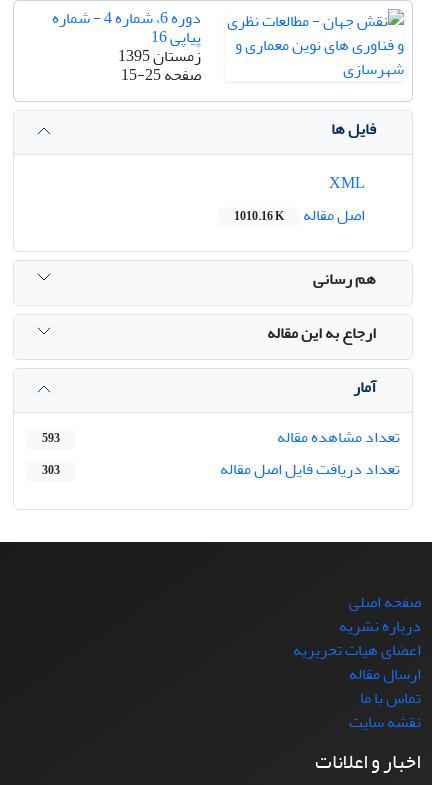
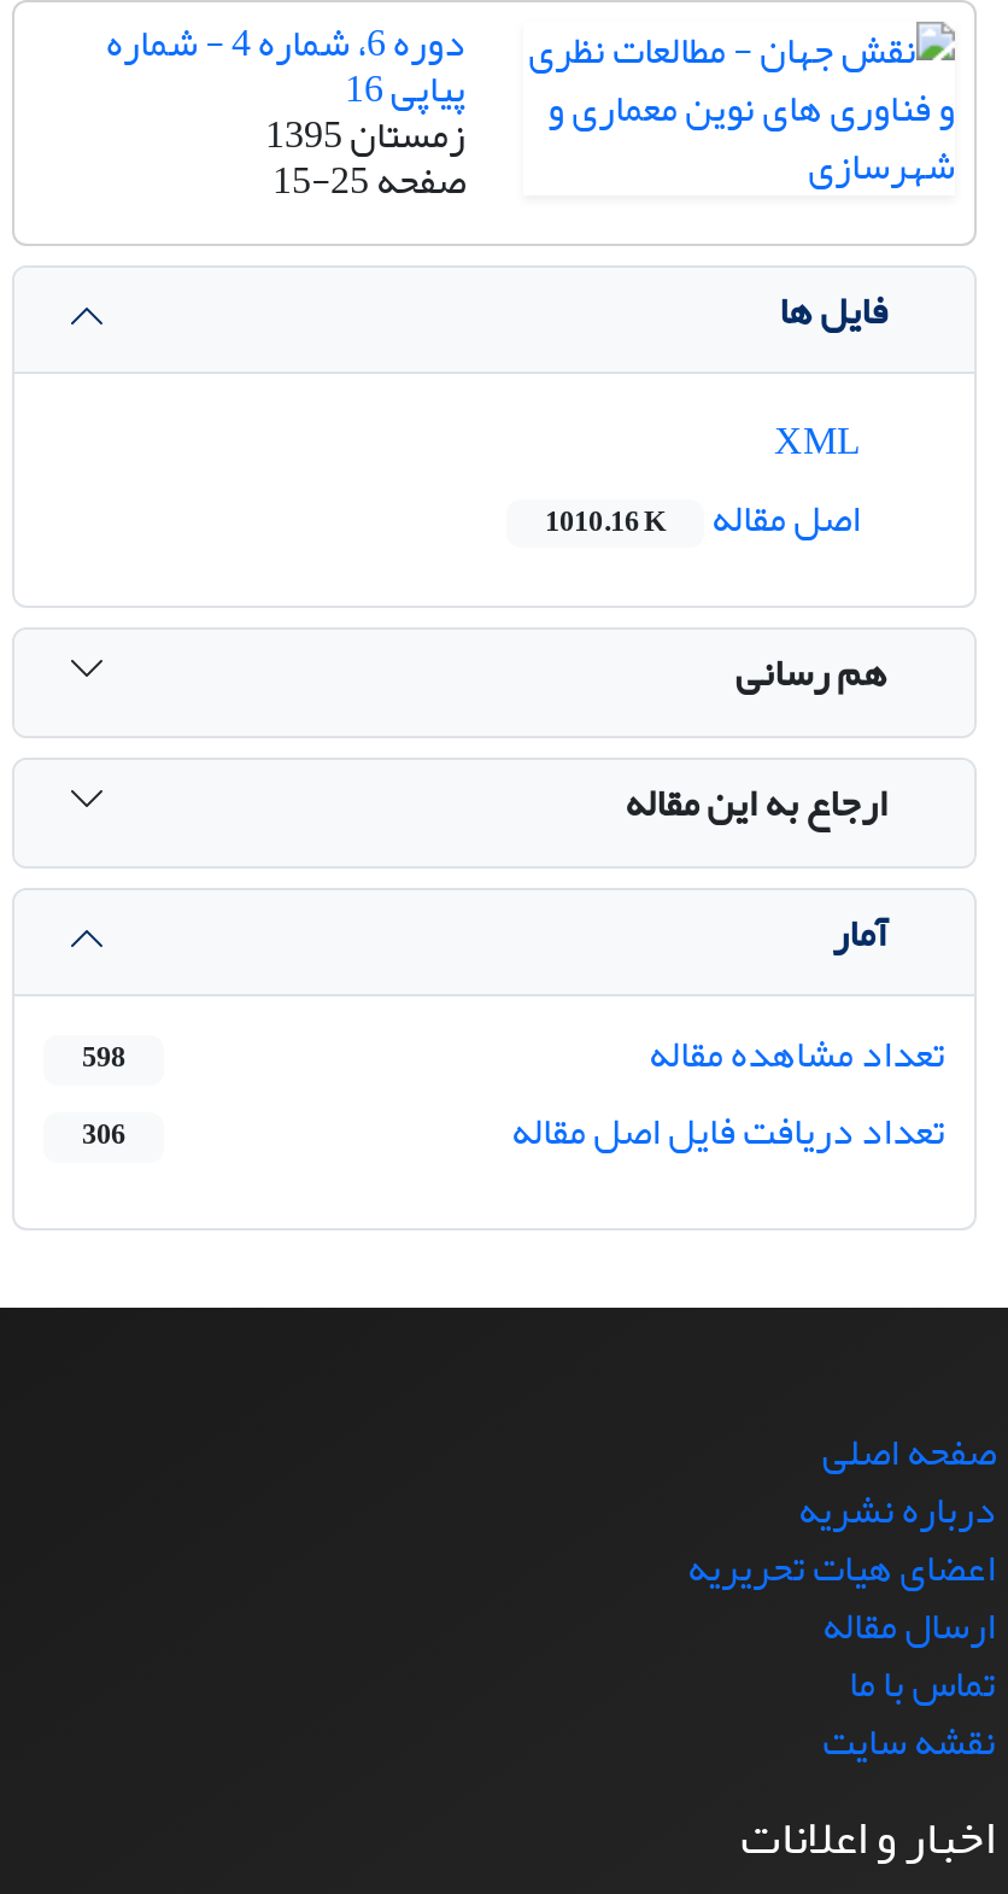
- 593
+ 598

- 303
+ 306
